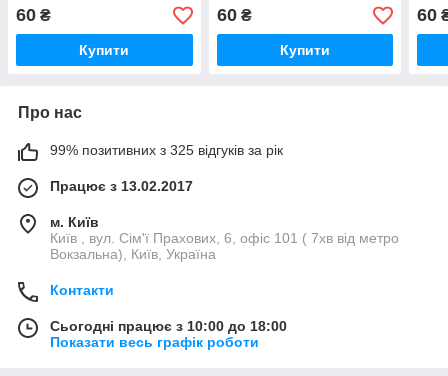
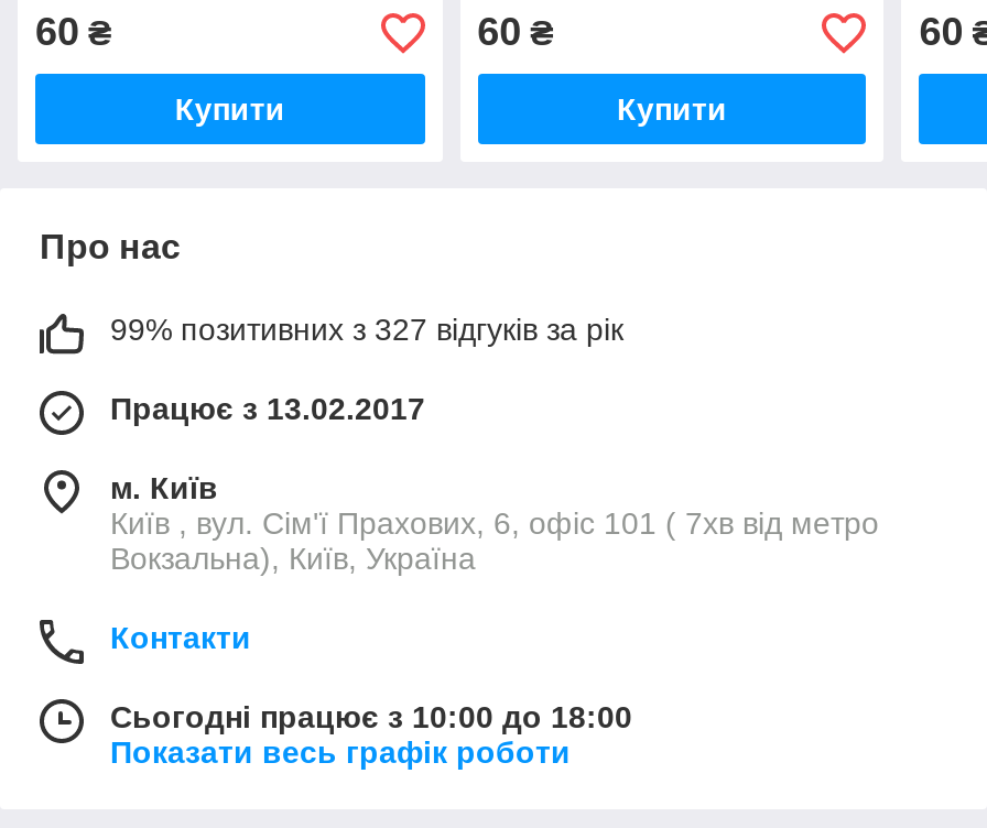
- 99% позитивних з 325 відгуків за рік
+ 99% позитивних з 327 відгуків за рік
